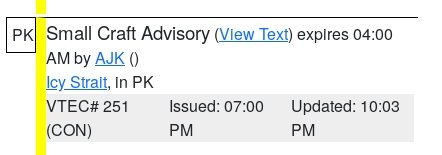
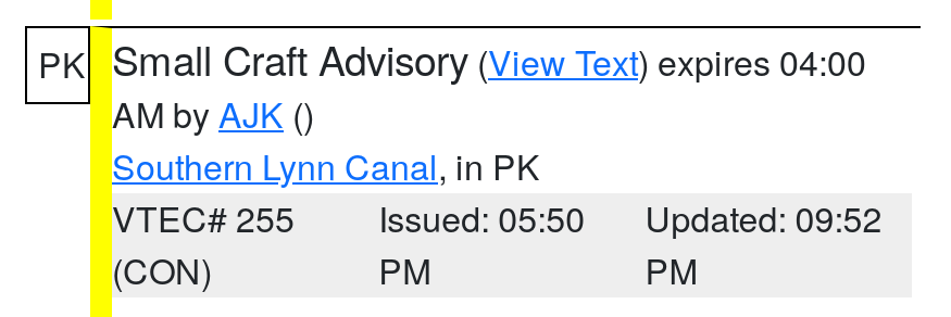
- Icy Strait, in PK
- VTEC# 251
+ Southern Lynn Canal, in PK
+ VTEC# 255

- Issued: 07:00
+ Issued: 05:50

- Updated: 10:03
+ Updated: 09:52
